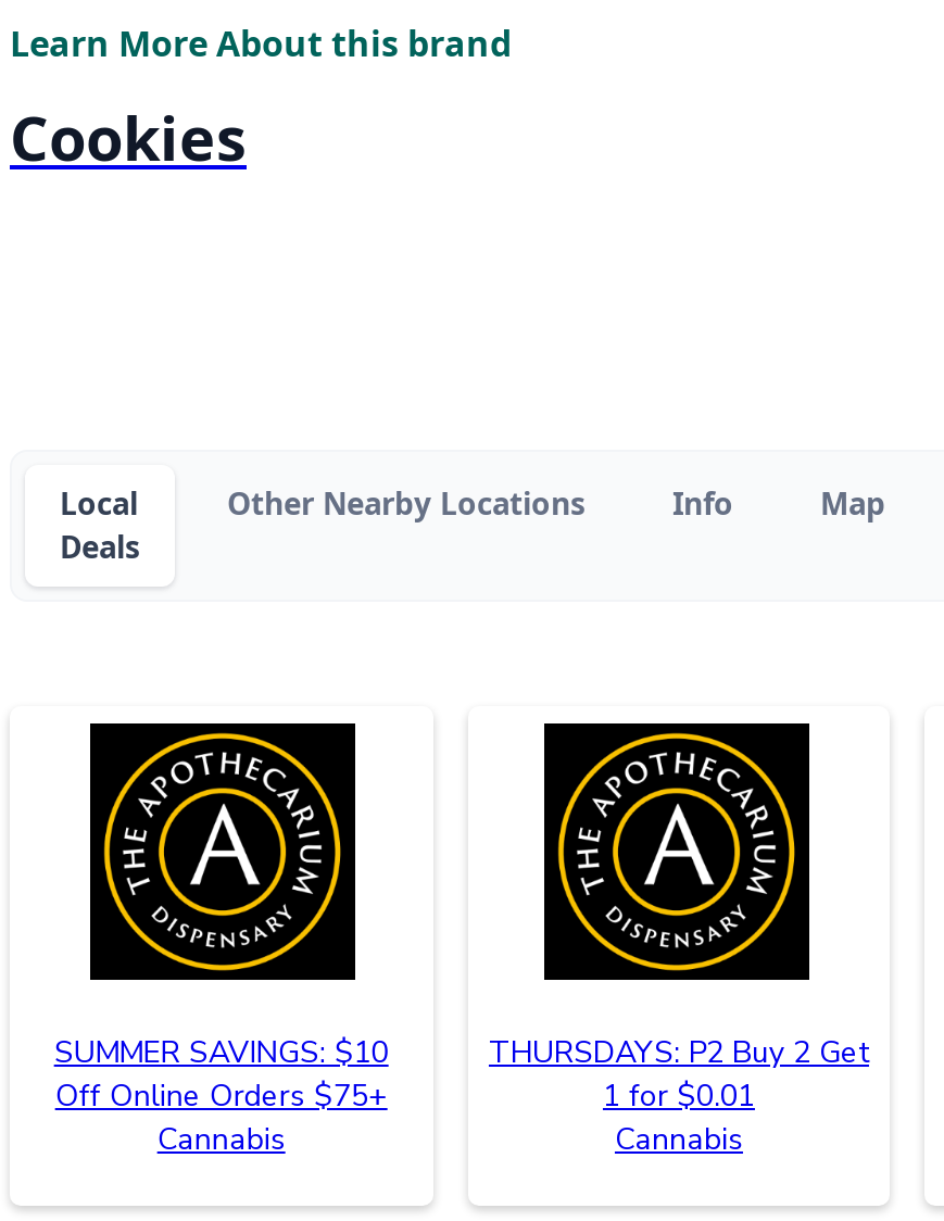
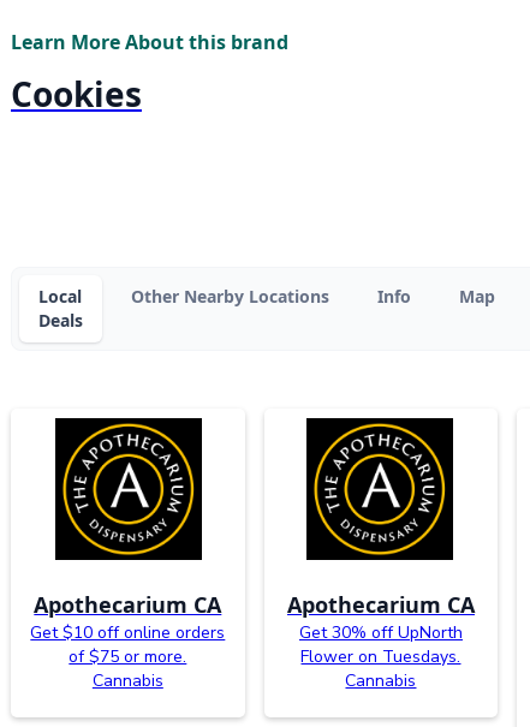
- SUMMER SAVINGS: $10
- Off Online Orders $75+
+ Apothecarium CA
+ Get $10 off online orders
+ of $75 or more.

- THURSDAYS: P2 Buy 2 Get
- 1 for $0.01
+ Apothecarium CA
+ Get 30% off UpNorth
+ Flower on Tuesdays.
